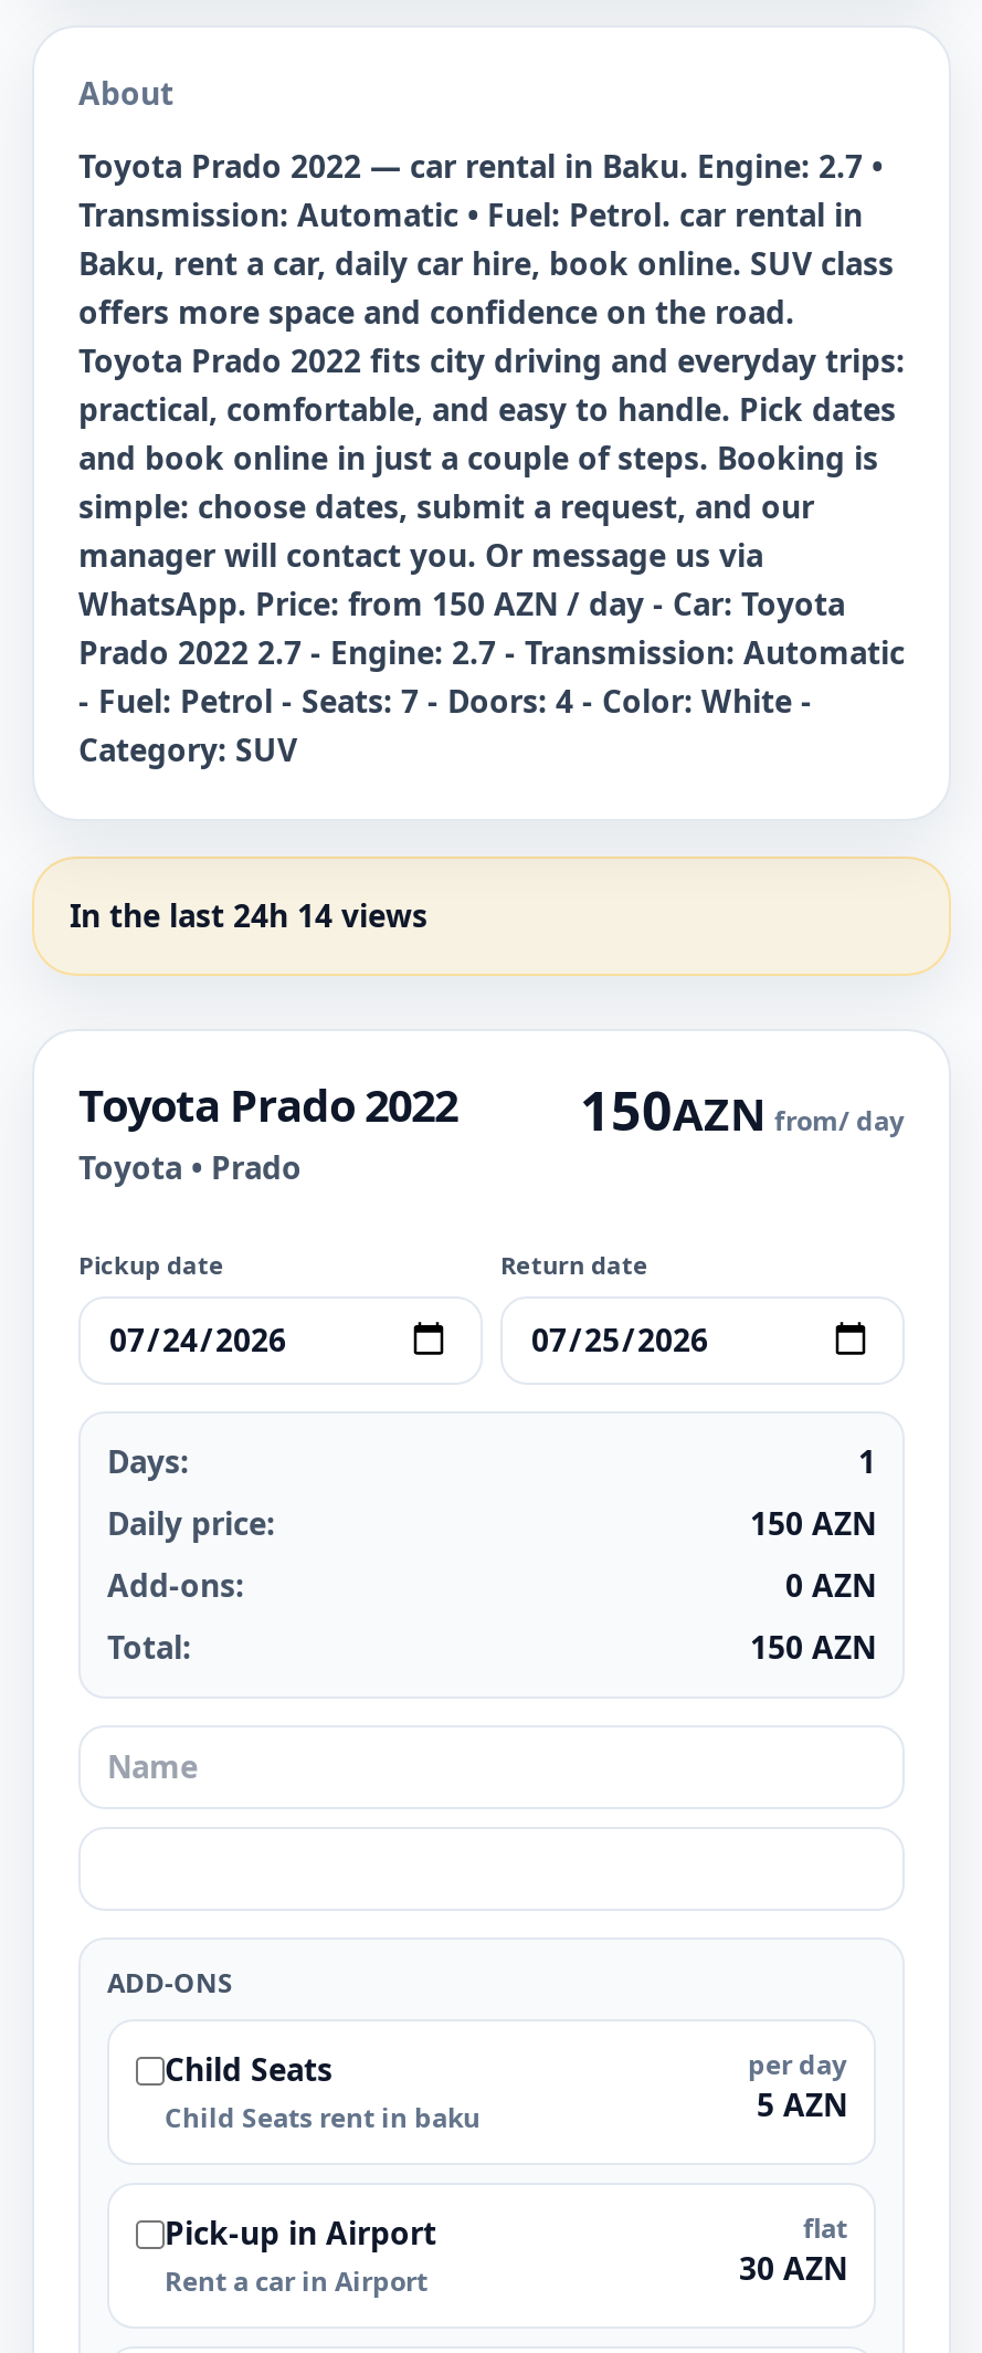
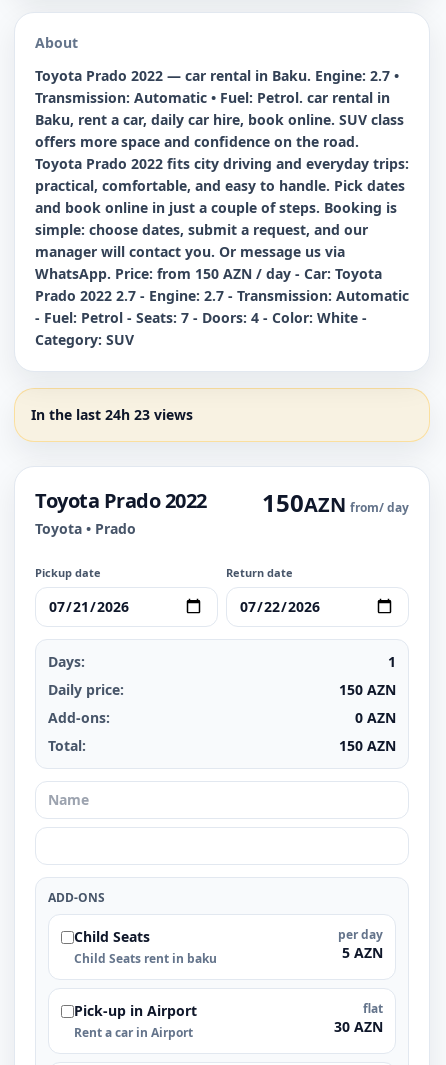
- In the last 24h 14 views
+ In the last 24h 23 views
